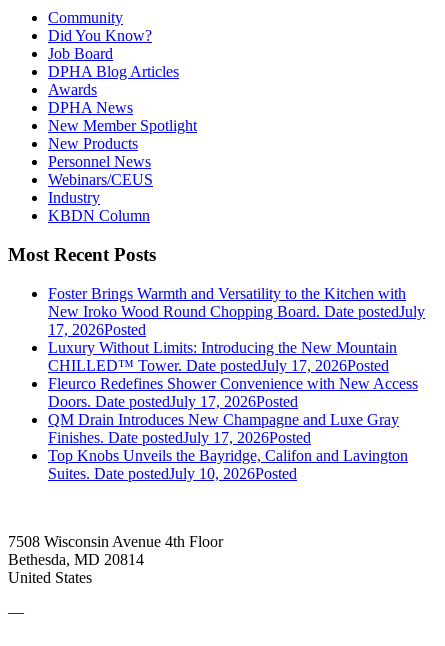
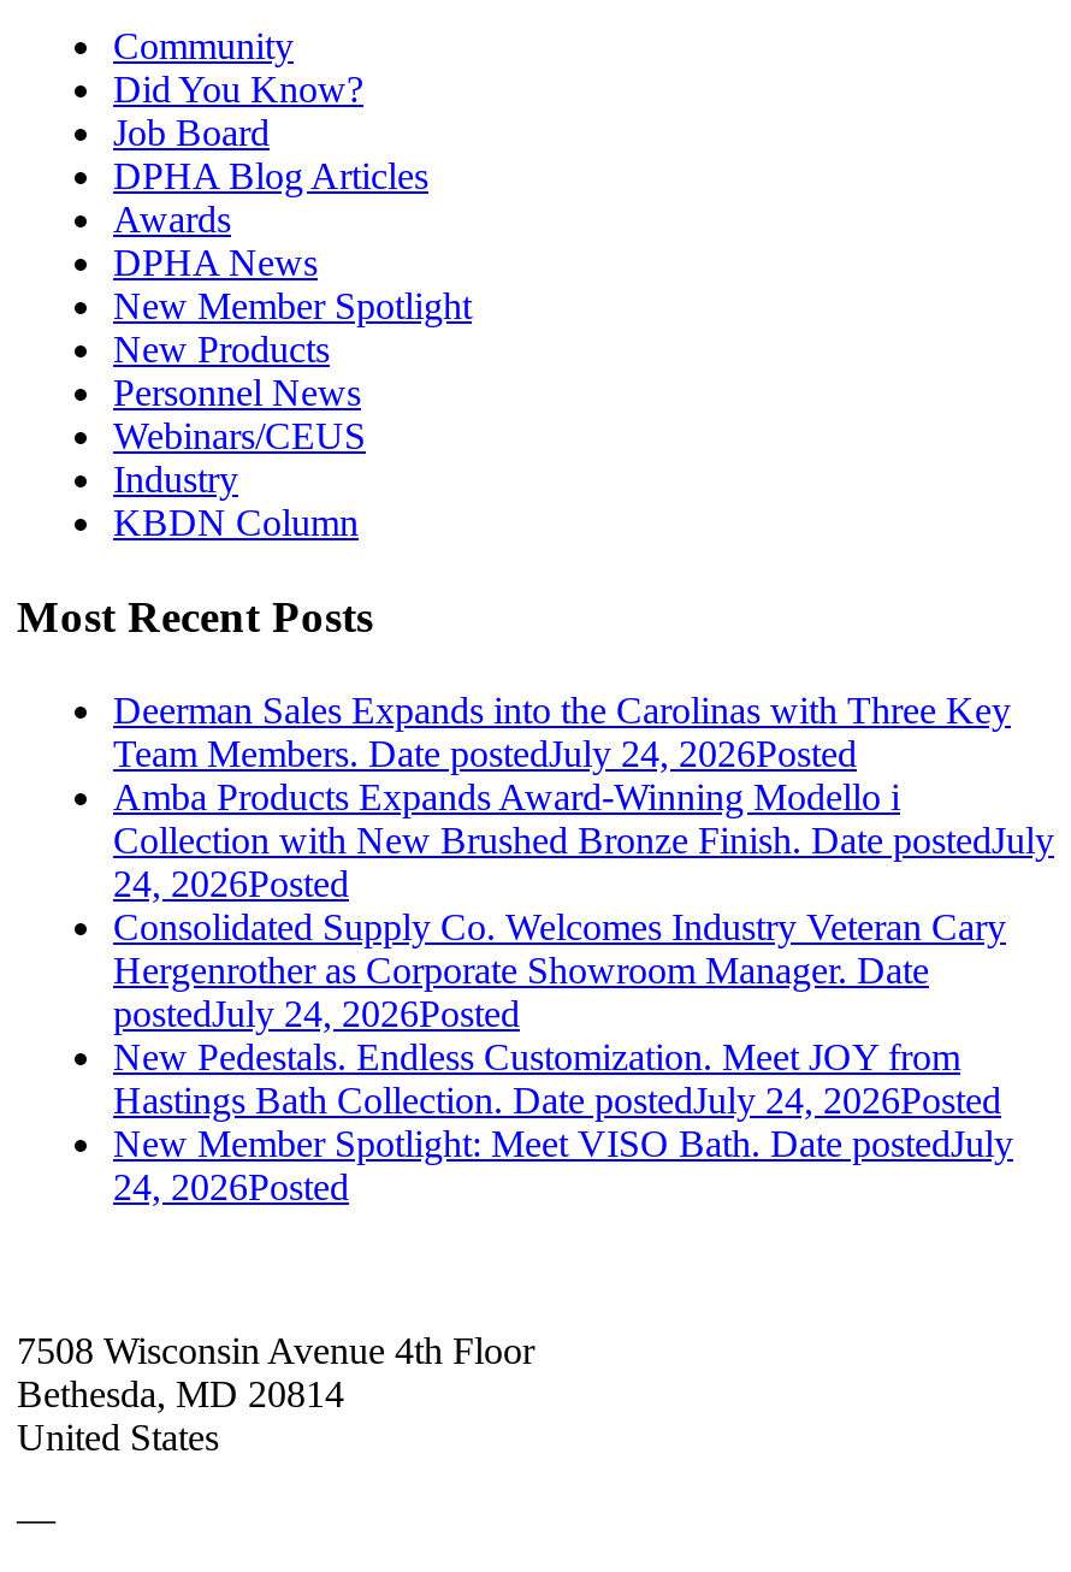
- Foster Brings Warmth and Versatility to the Kitchen with
- New Iroko Wood Round Chopping Board. Date postedJuly
- 17, 2026Posted
- Luxury Without Limits: Introducing the New Mountain
- CHILLED™ Tower. Date postedJuly 17, 2026Posted
- Fleurco Redefines Shower Convenience with New Access
- Doors. Date postedJuly 17, 2026Posted
- QM Drain Introduces New Champagne and Luxe Gray
- Finishes. Date postedJuly 17, 2026Posted
- Top Knobs Unveils the Bayridge, Califon and Lavington
- Suites. Date postedJuly 10, 2026Posted
+ Deerman Sales Expands into the Carolinas with Three Key
+ Team Members. Date postedJuly 24, 2026Posted
+ Amba Products Expands Award-Winning Modello i
+ Collection with New Brushed Bronze Finish. Date postedJuly
+ 24, 2026Posted
+ Consolidated Supply Co. Welcomes Industry Veteran Cary
+ Hergenrother as Corporate Showroom Manager. Date
+ postedJuly 24, 2026Posted
+ New Pedestals. Endless Customization. Meet JOY from
+ Hastings Bath Collection. Date postedJuly 24, 2026Posted
+ New Member Spotlight: Meet VISO Bath. Date postedJuly
+ 24, 2026Posted
